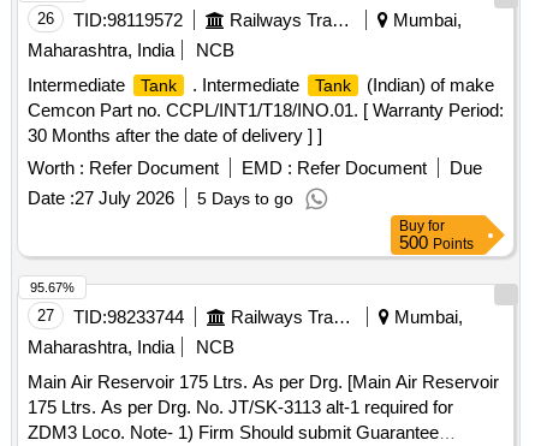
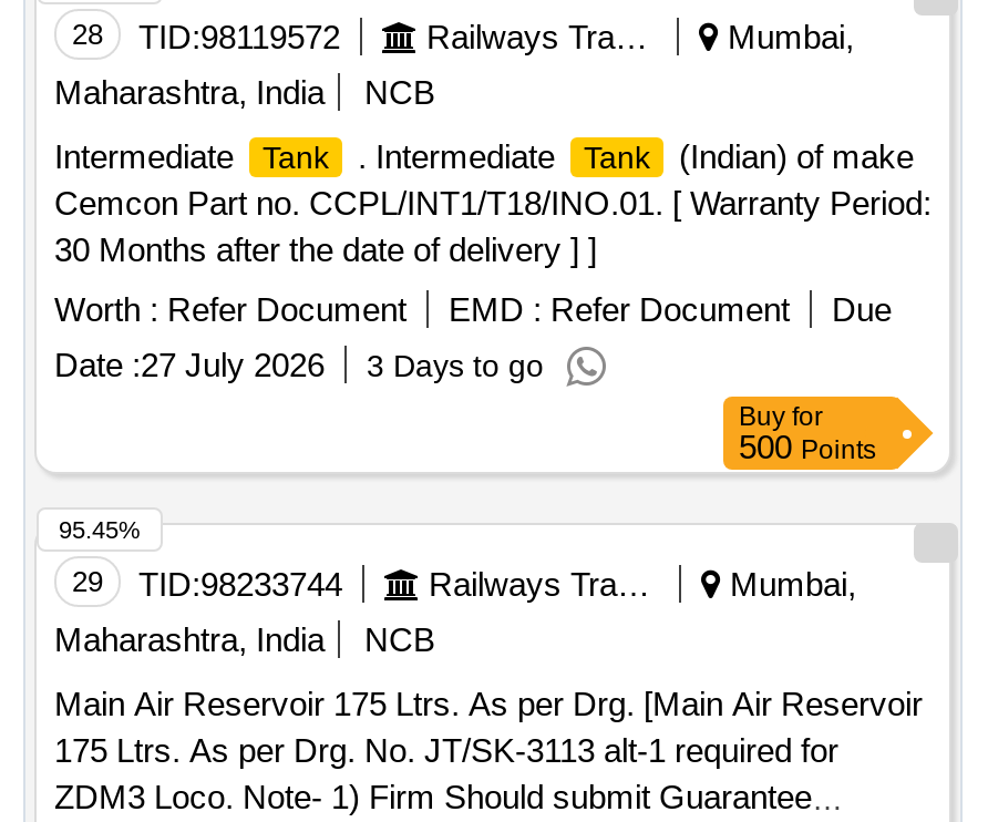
- 26 TID:98119572
+ 28 TID:98119572

- Date : 27 July 2026 5 Days to go
+ Date : 27 July 2026 3 Days to go

- 95.67%
+ 95.45%

- 27 TID:98233744
+ 29 TID:98233744
